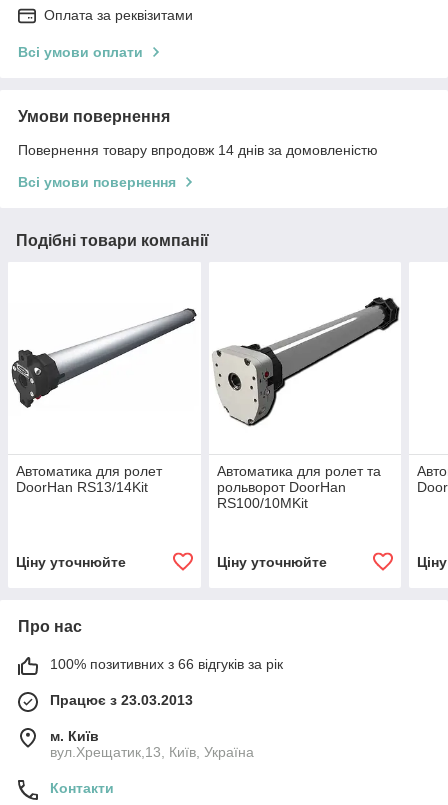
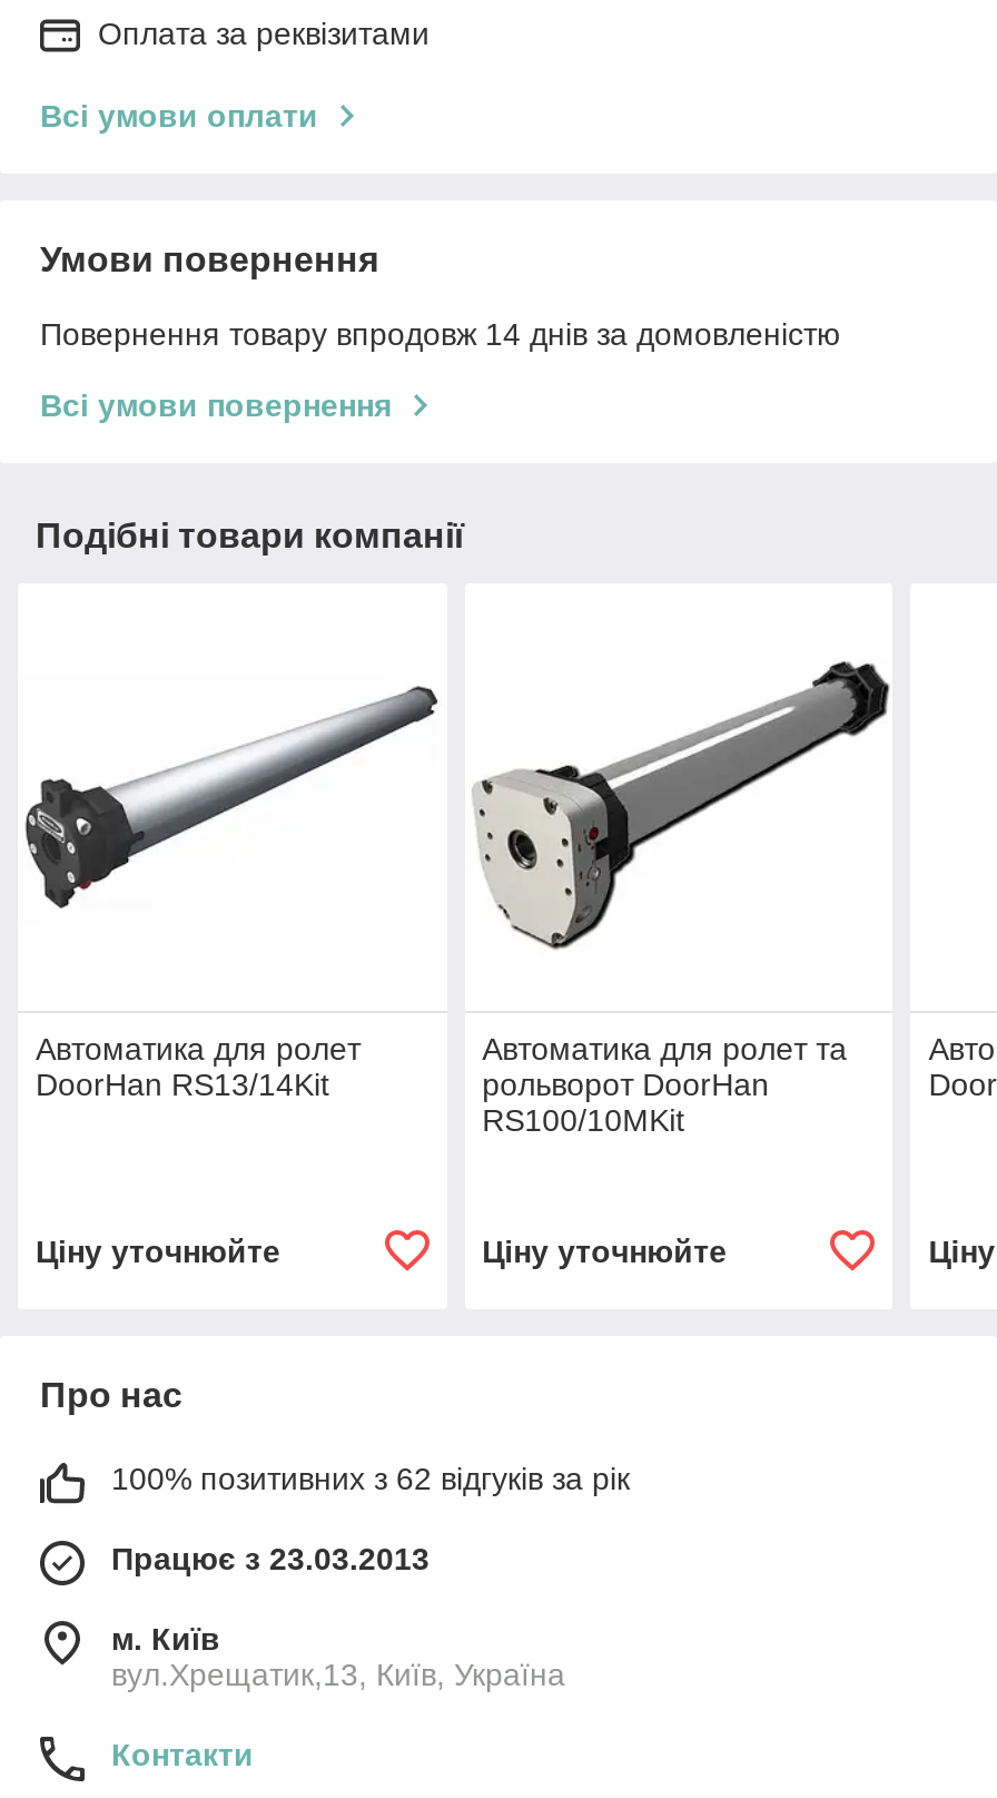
- 100% позитивних з 66 відгуків за рік
+ 100% позитивних з 62 відгуків за рік
